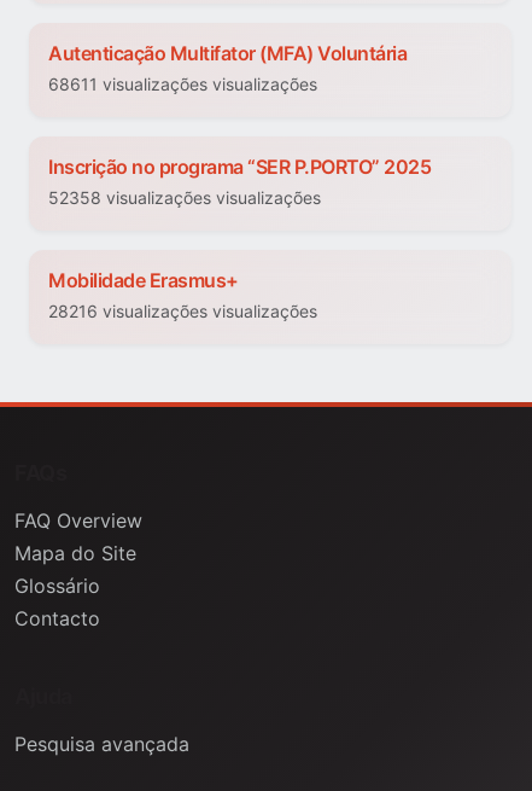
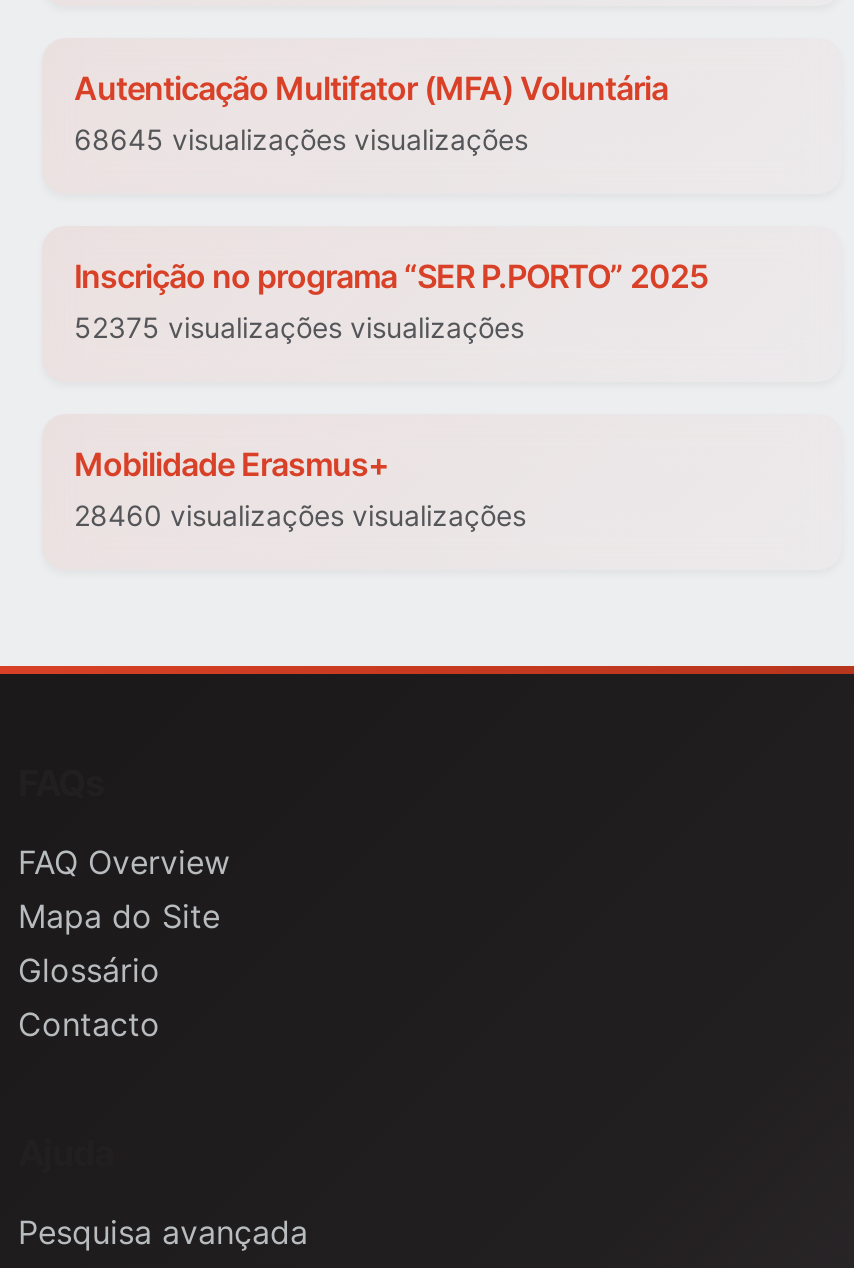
- 68611 visualizações visualizações
+ 68645 visualizações visualizações

- 52358 visualizações visualizações
+ 52375 visualizações visualizações

- 28216 visualizações visualizações
+ 28460 visualizações visualizações
